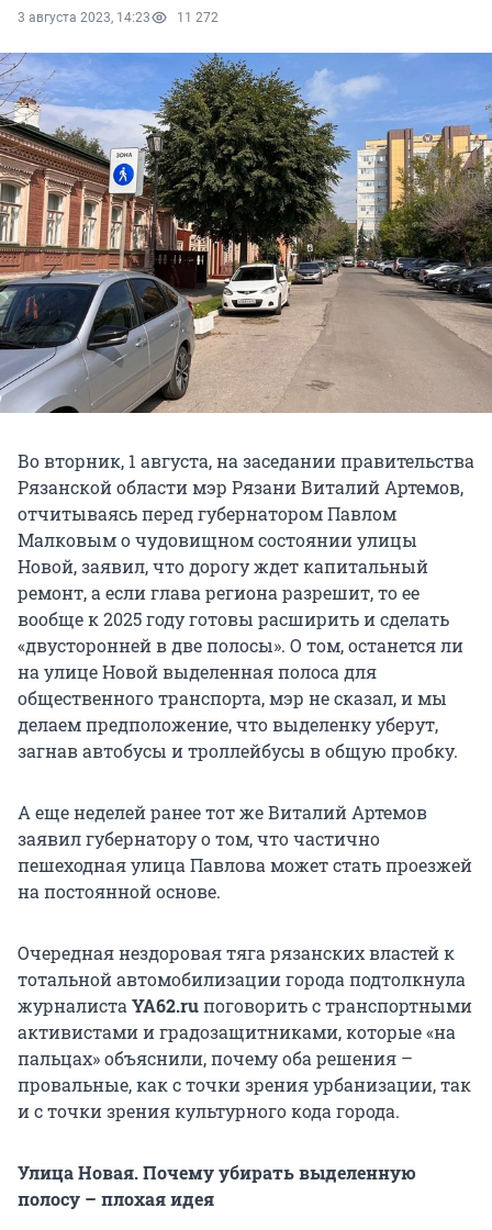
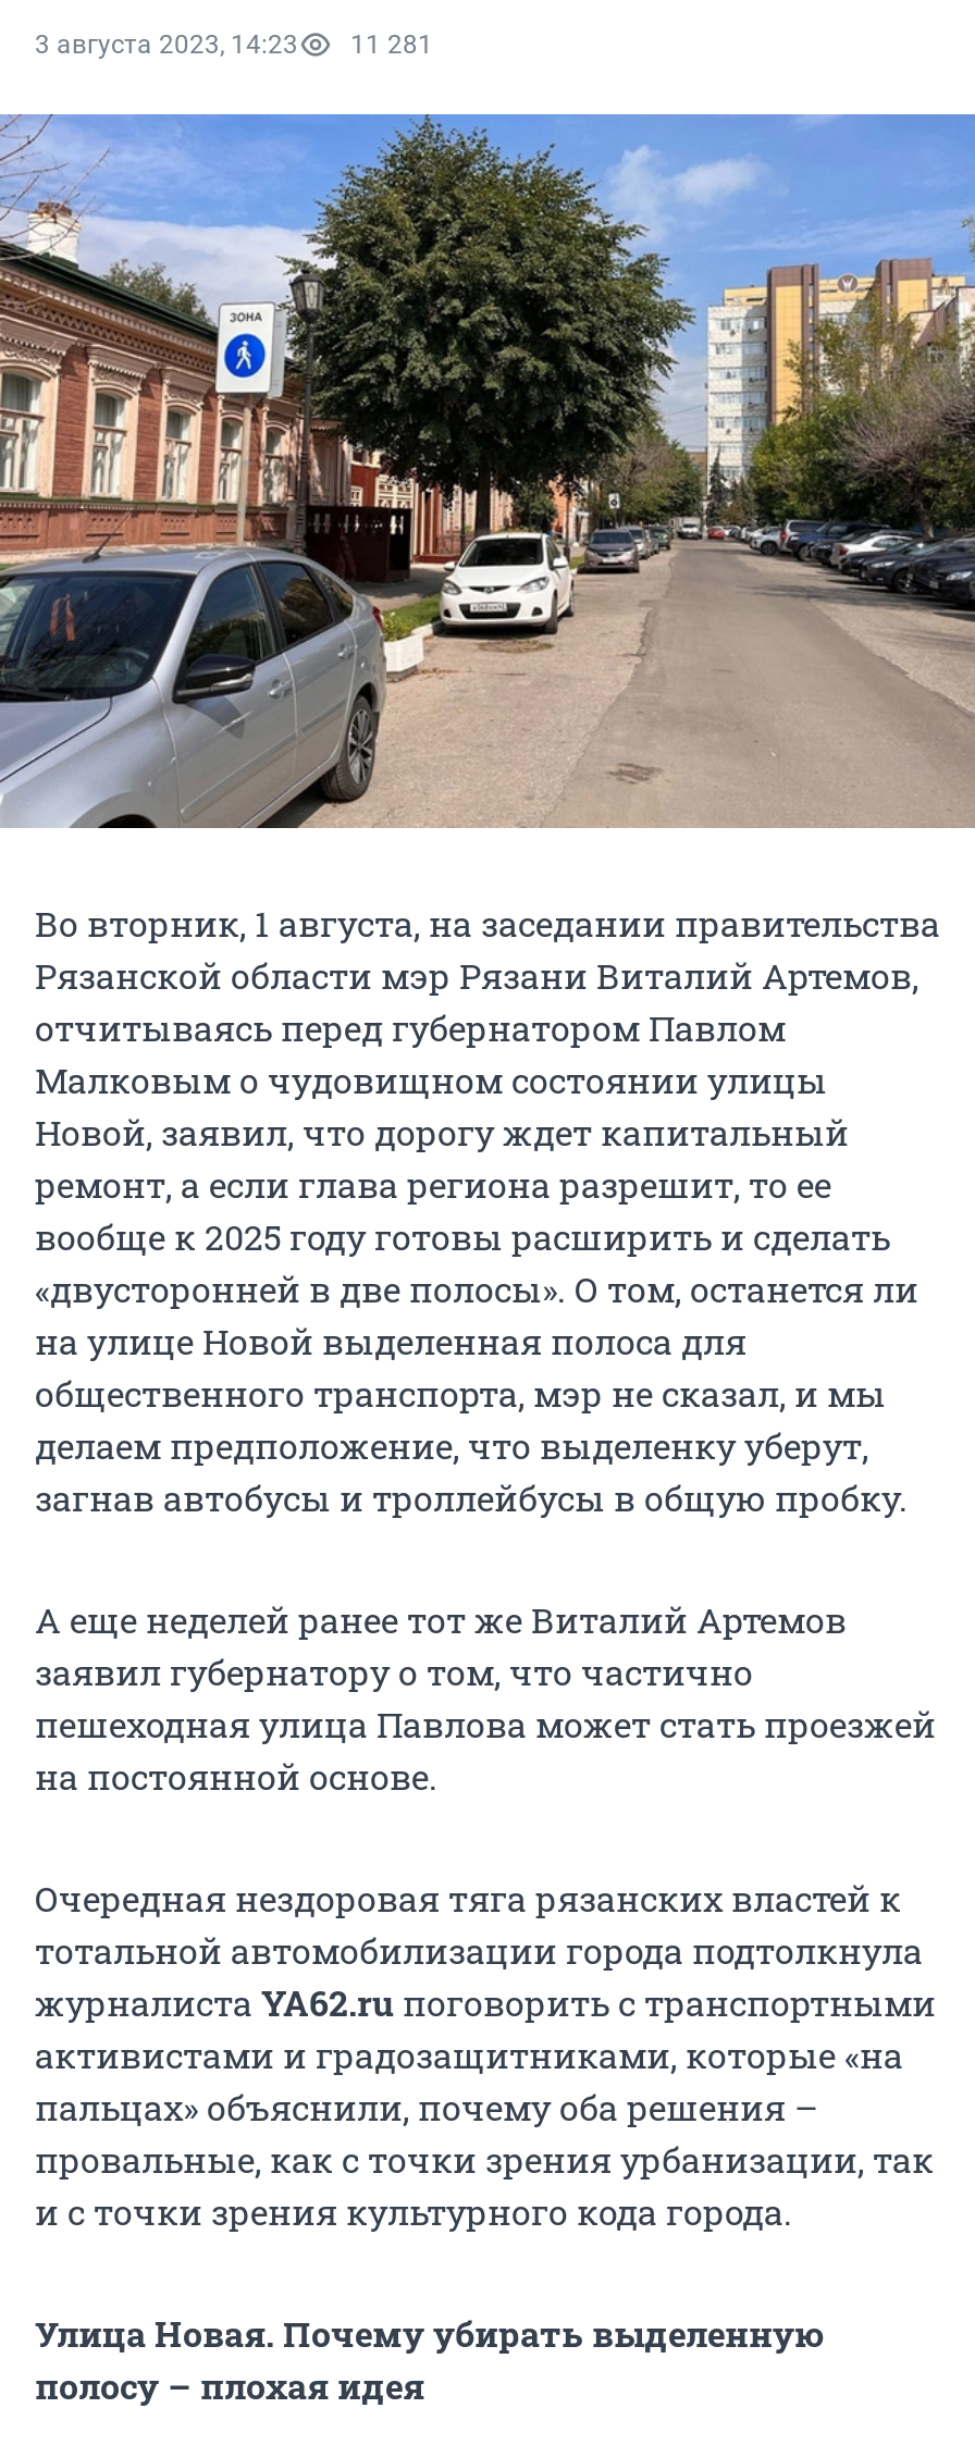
- 11 272
+ 11 281
